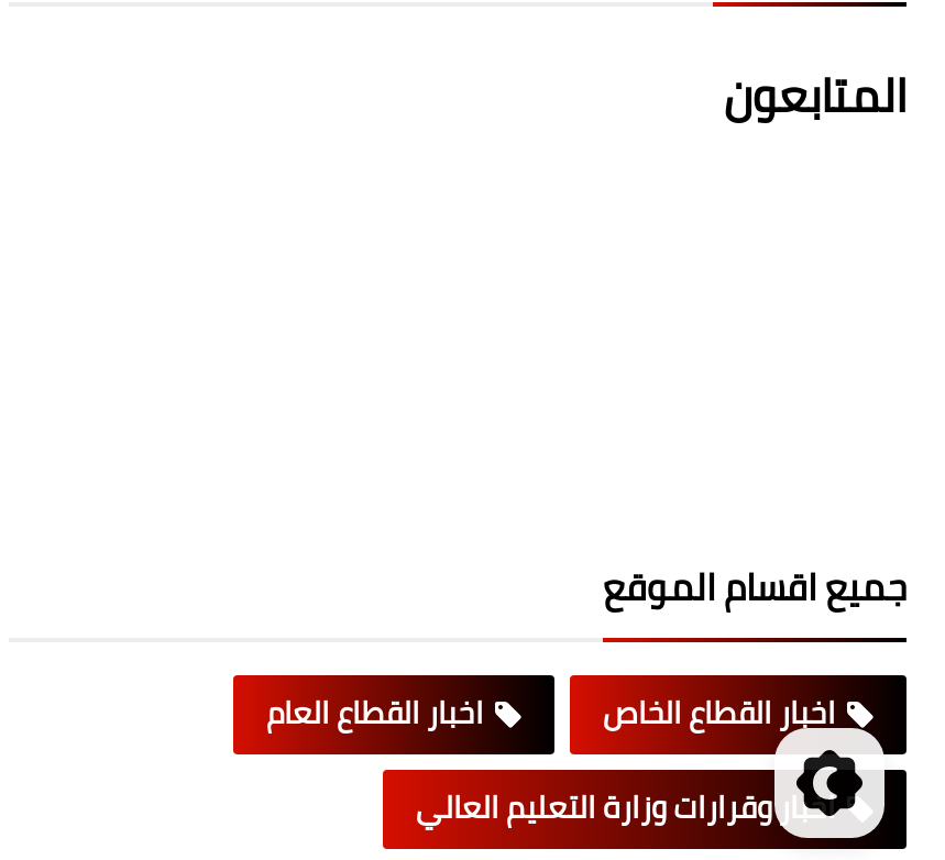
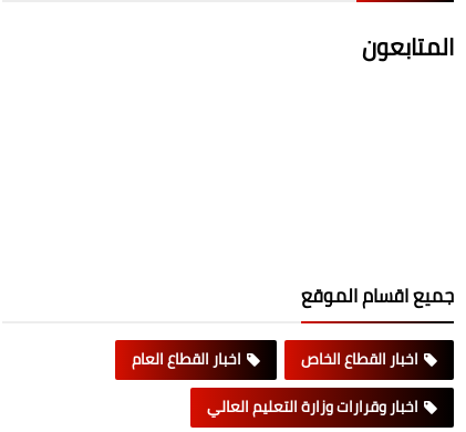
- [image]
+ [image]
